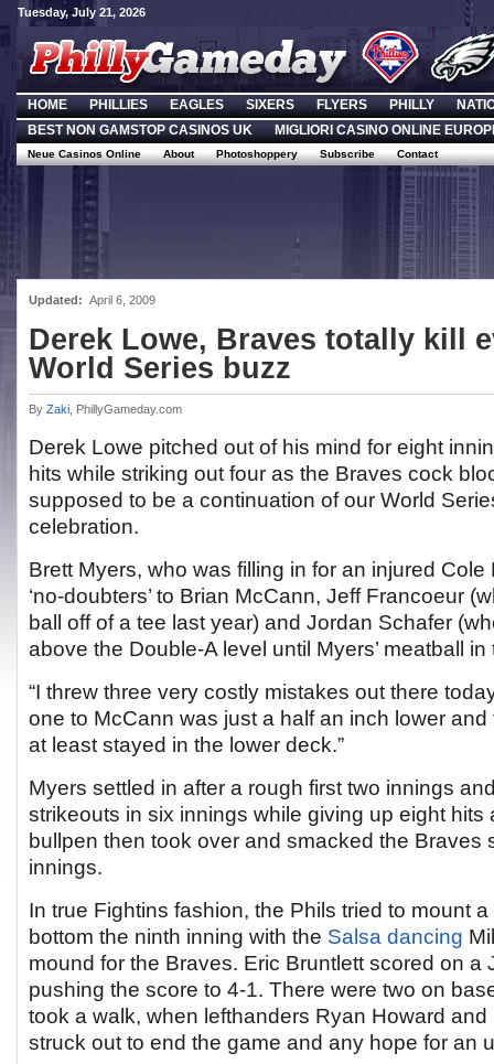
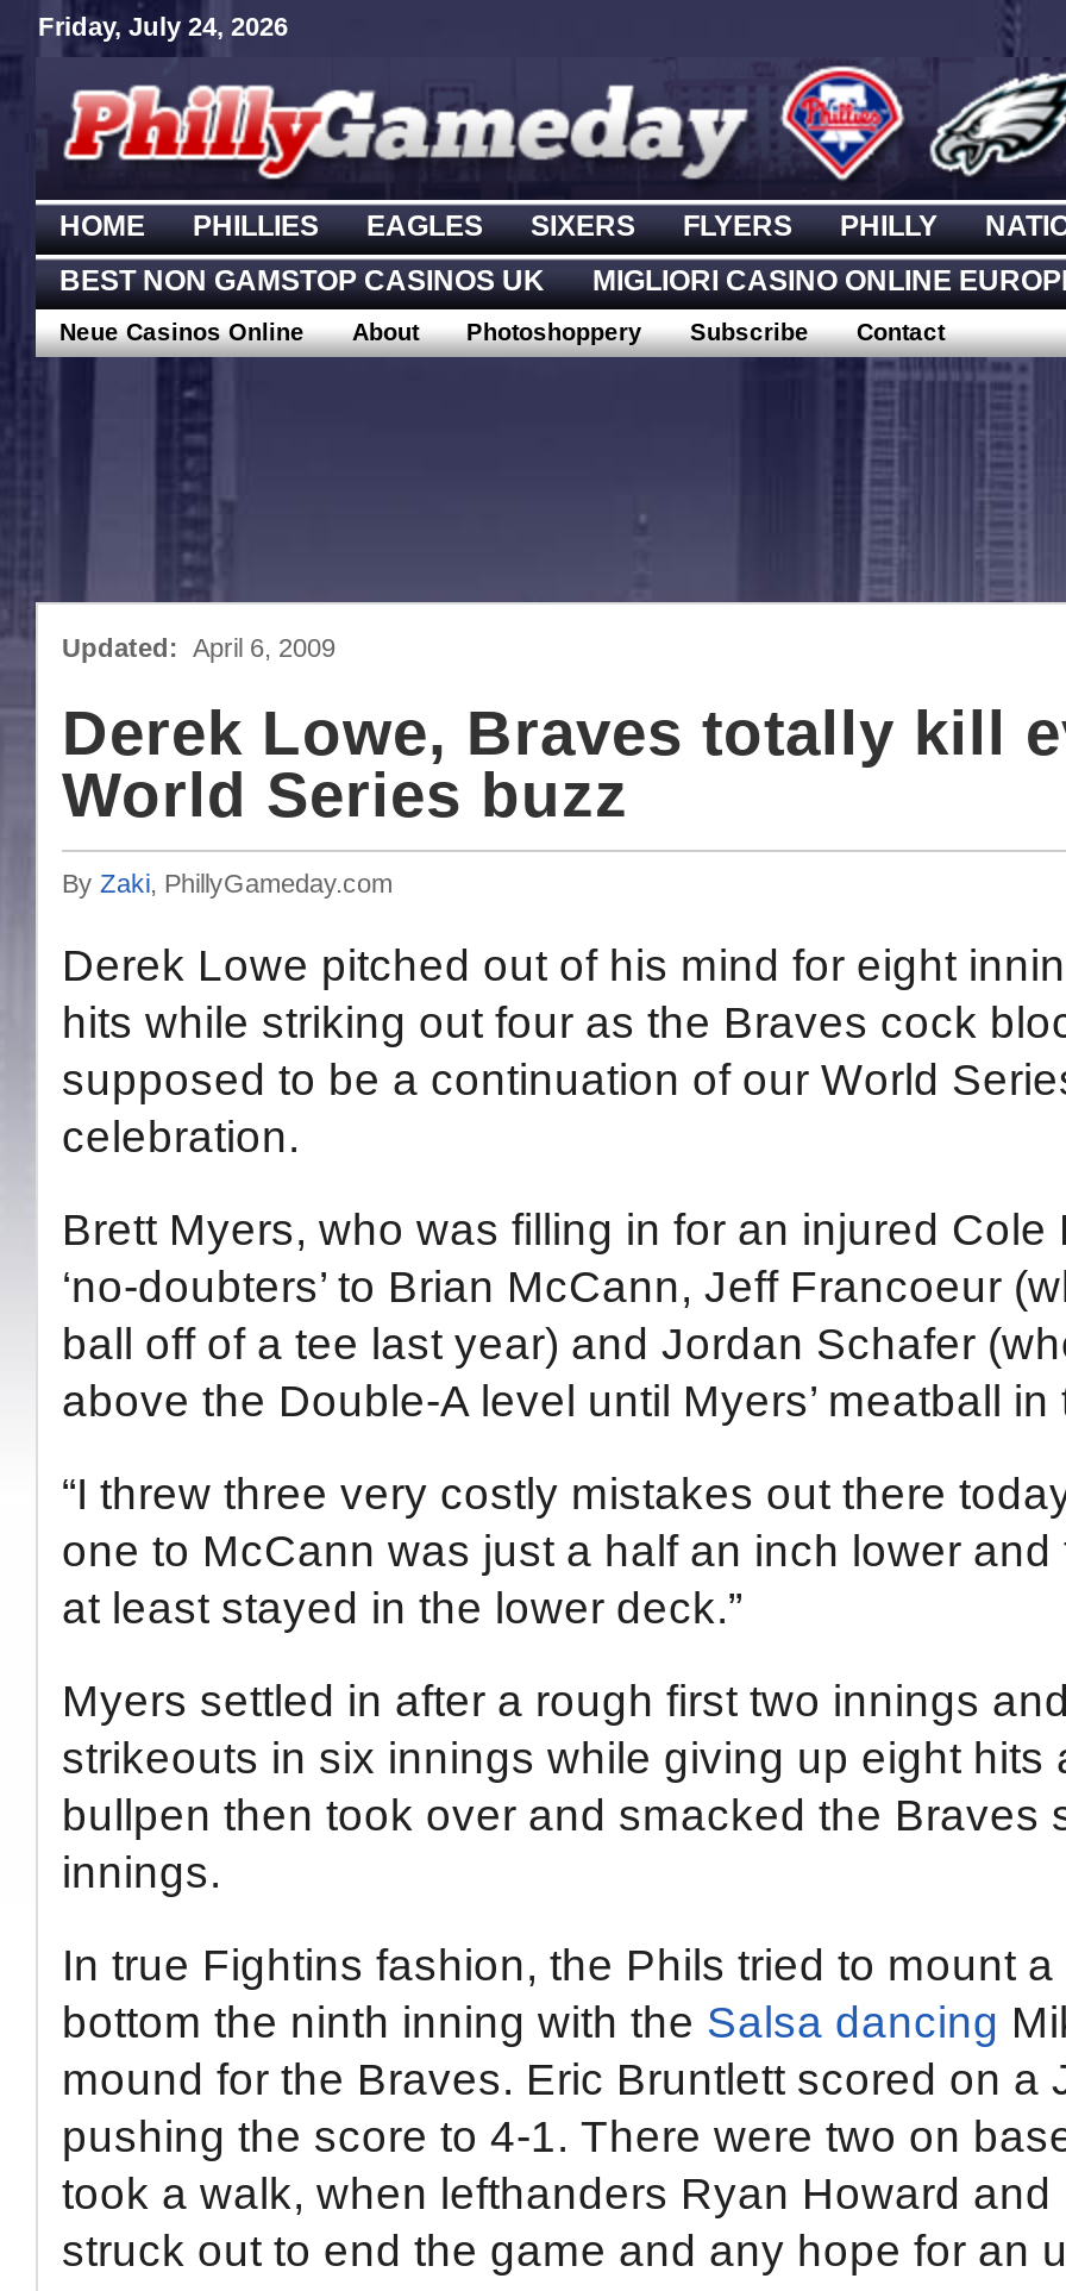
- Tuesday, July 21, 2026
+ Friday, July 24, 2026
